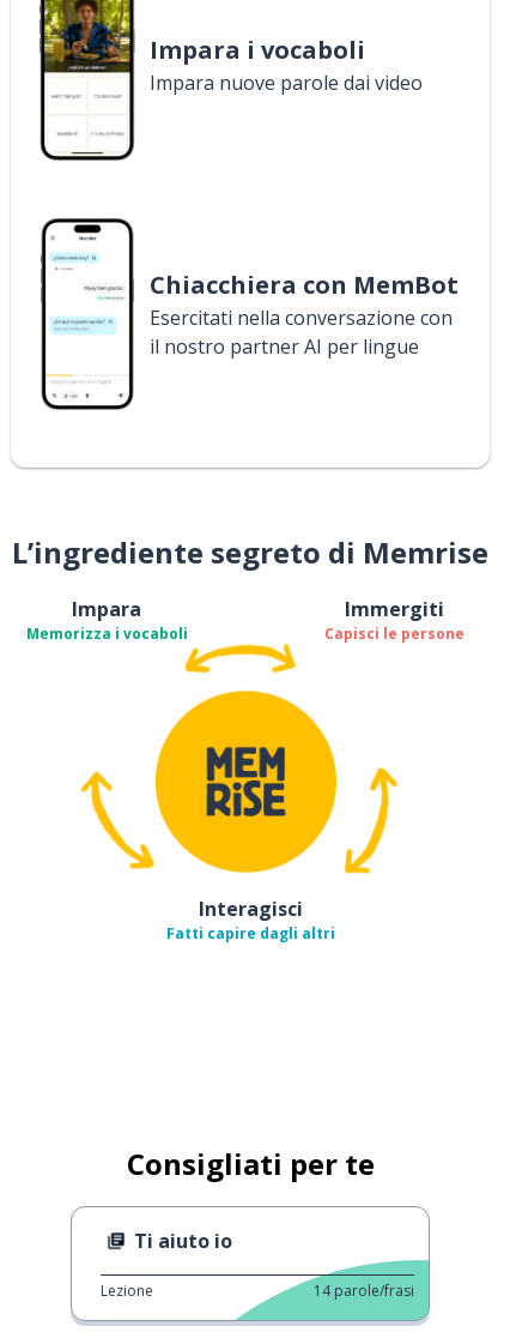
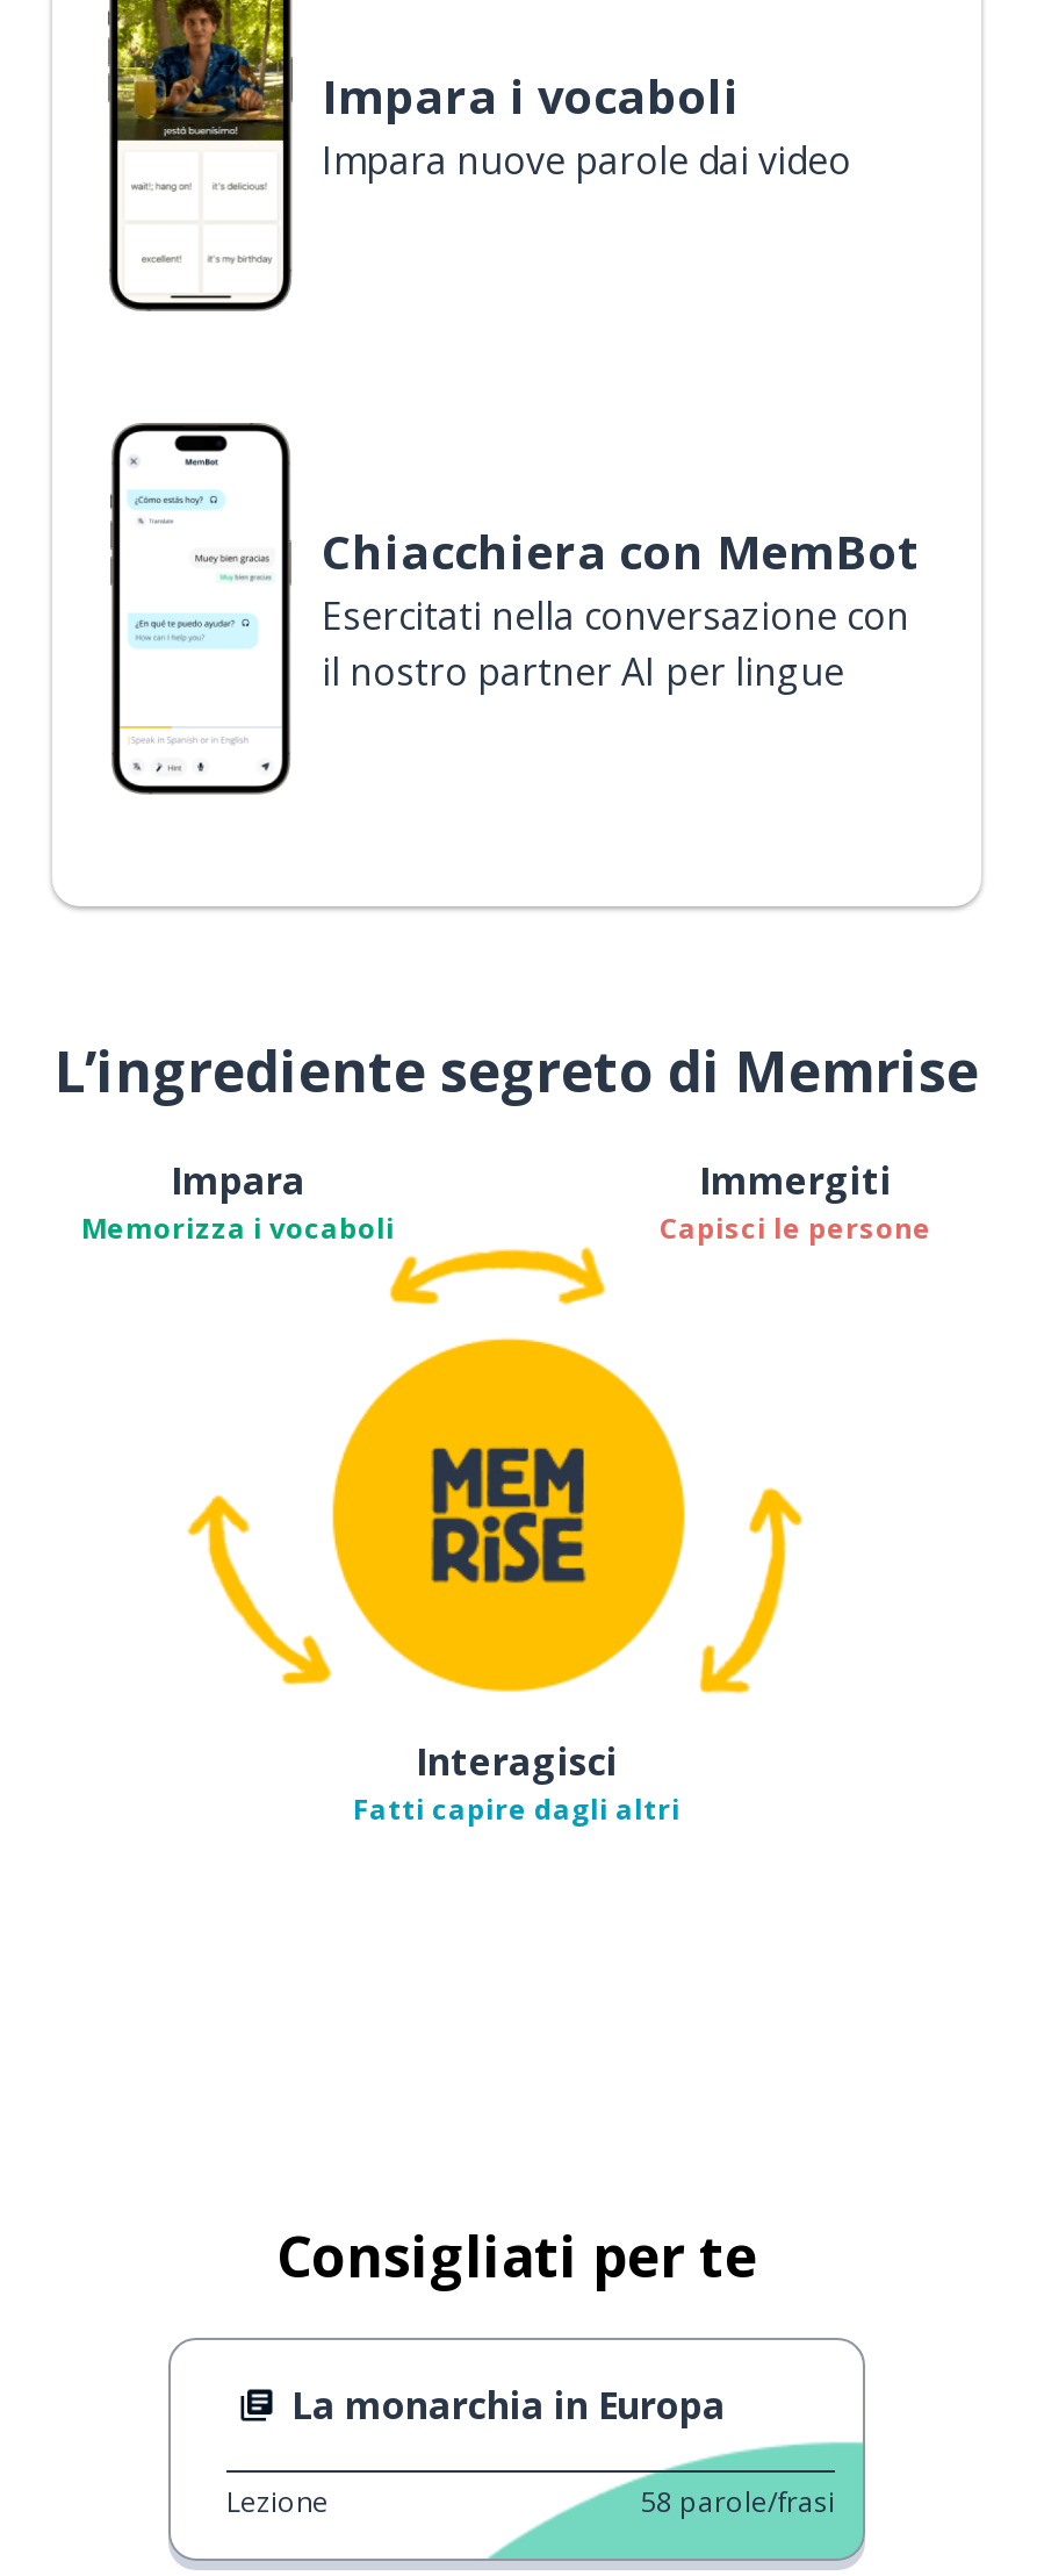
- Ti aiuto io
+ La monarchia in Europa

- 14 parole/frasi
+ 58 parole/frasi
